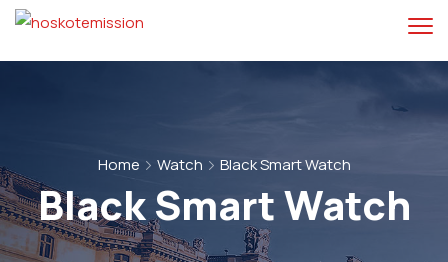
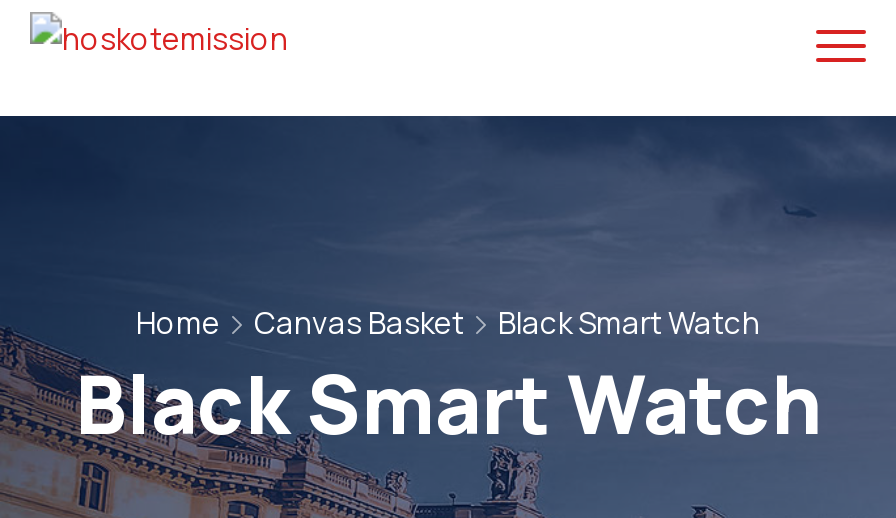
- Watch
+ Canvas Basket
